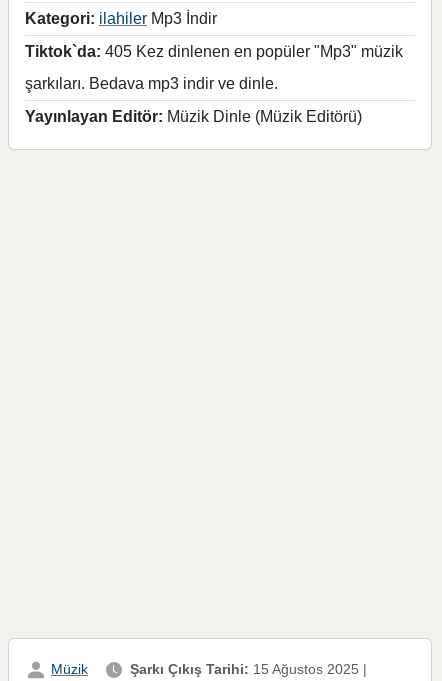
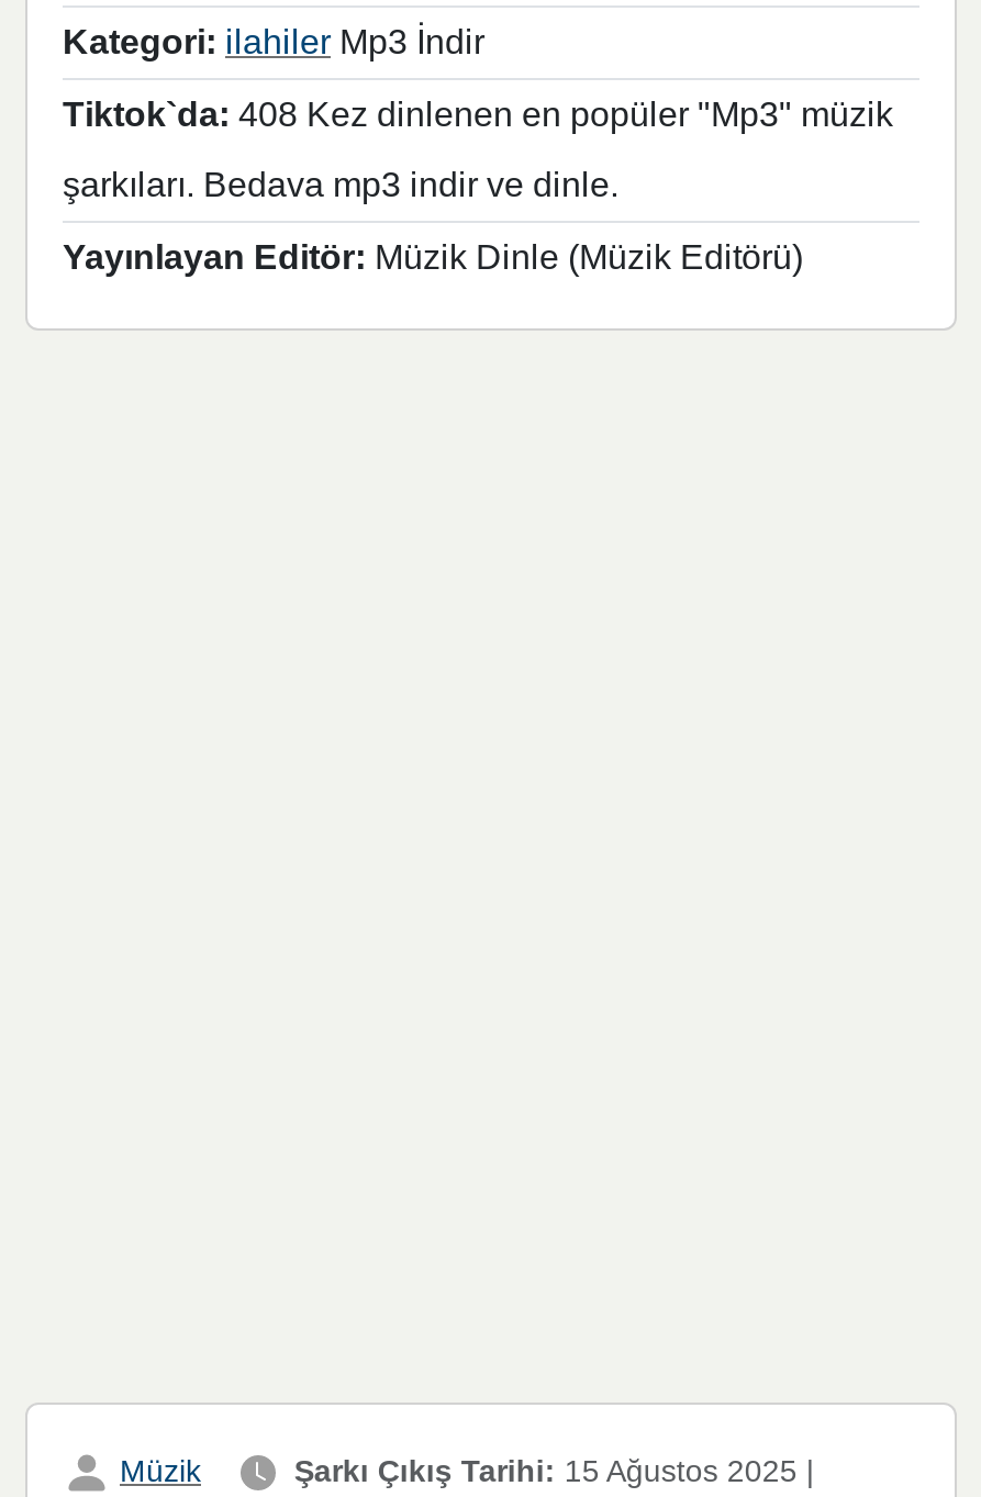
- Tiktok`da: 405 Kez dinlenen en popüler "Mp3" müzik
+ Tiktok`da: 408 Kez dinlenen en popüler "Mp3" müzik
